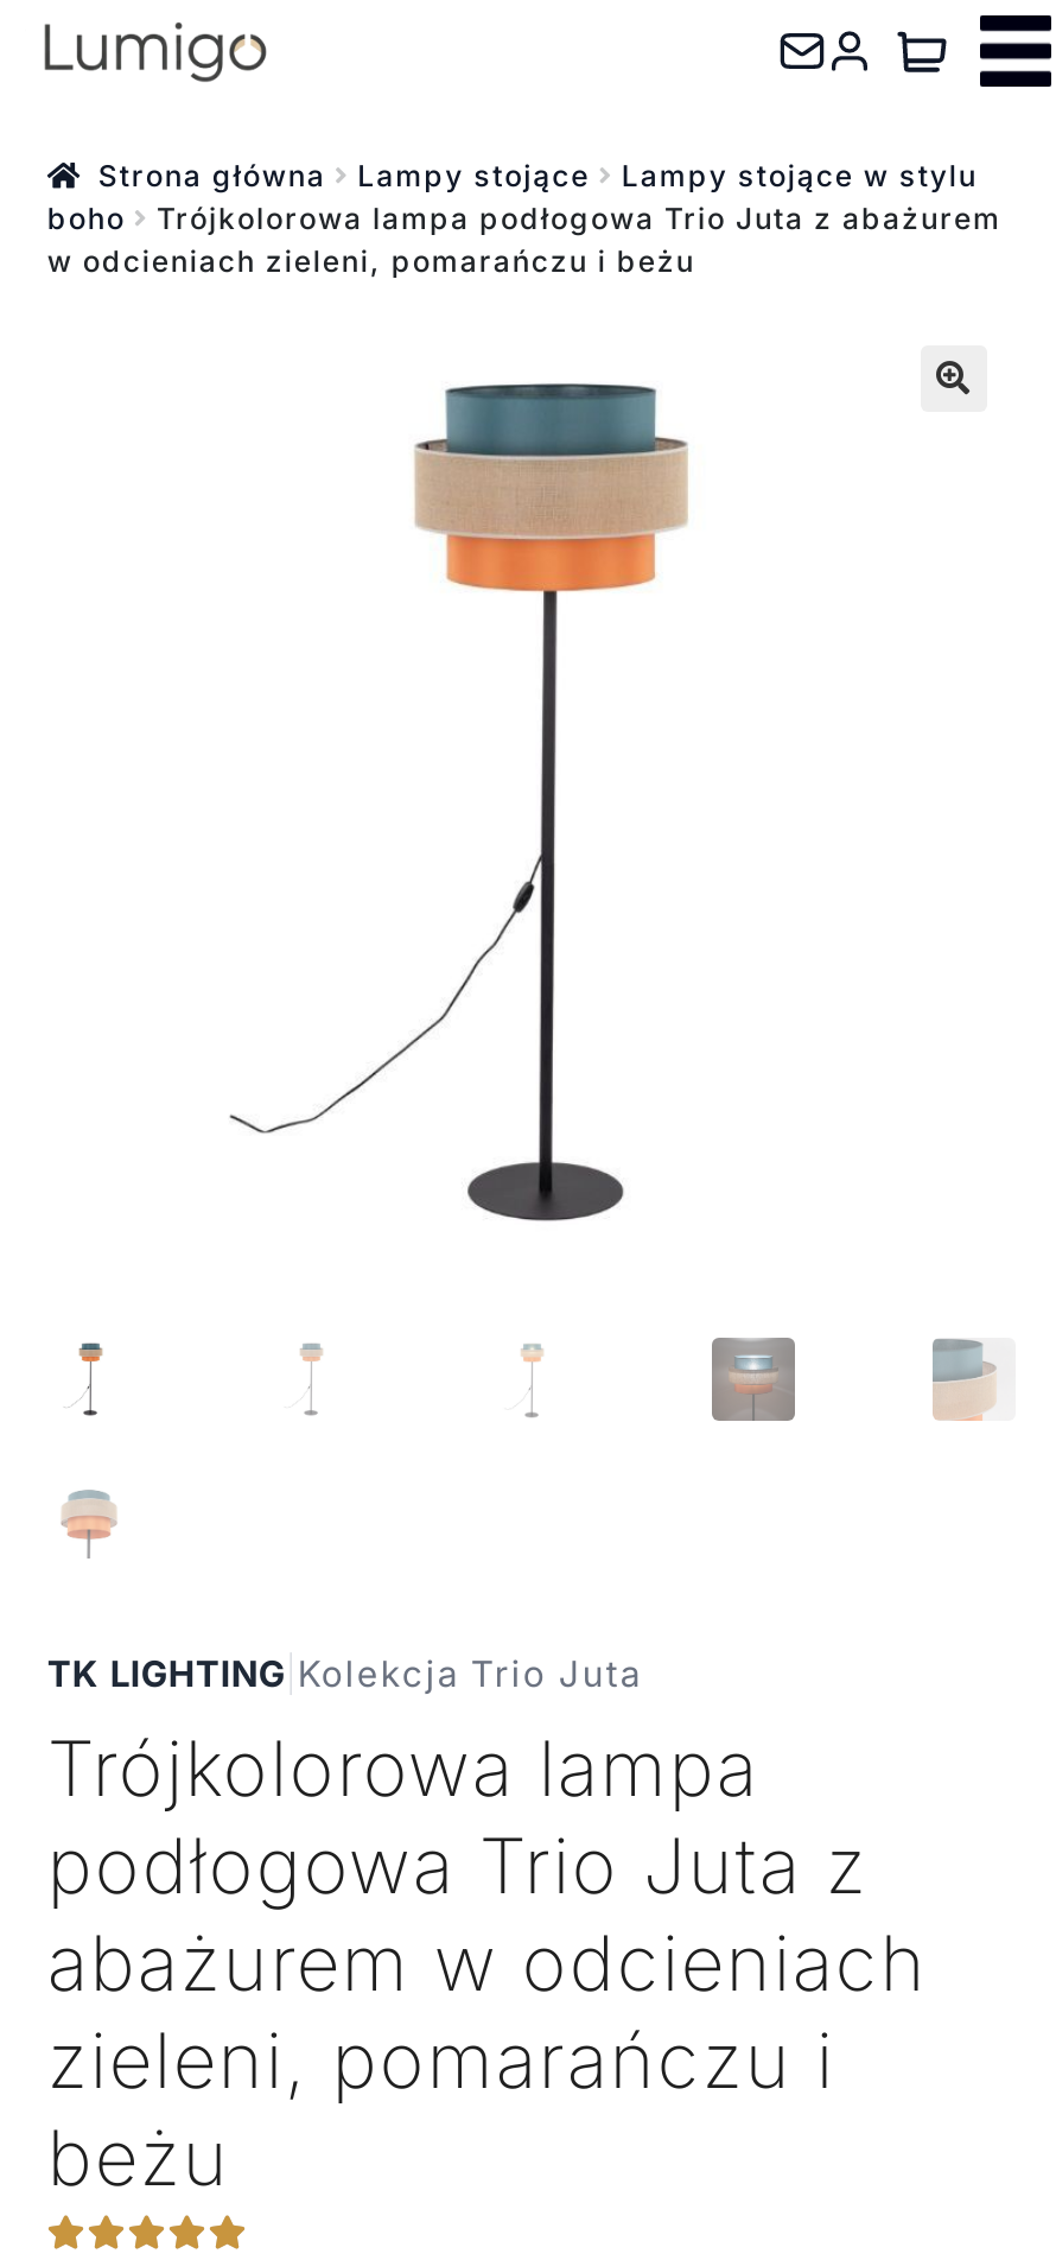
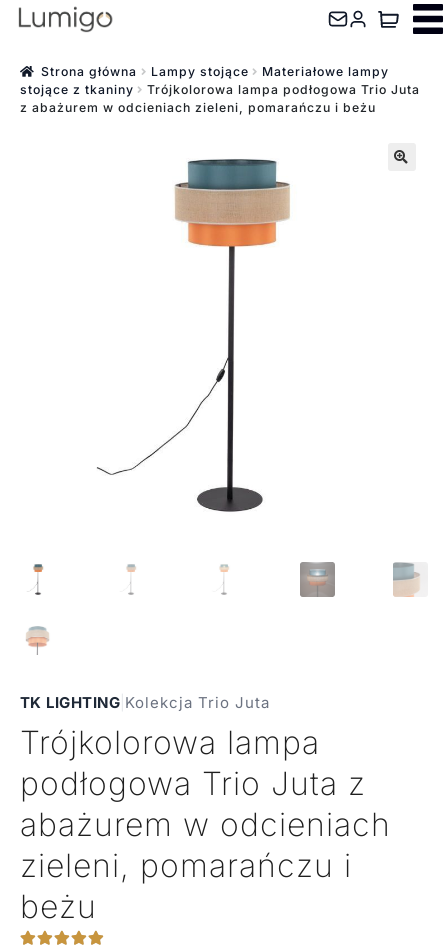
- Lampy stojące w stylu
- boho
- Trójkolorowa lampa podłogowa Trio Juta z abażurem
- w odcieniach zieleni, pomarańczu i beżu
+ Materiałowe lampy
+ stojące z tkaniny
+ Trójkolorowa lampa podłogowa Trio Juta
+ z abażurem w odcieniach zieleni, pomarańczu i beżu
